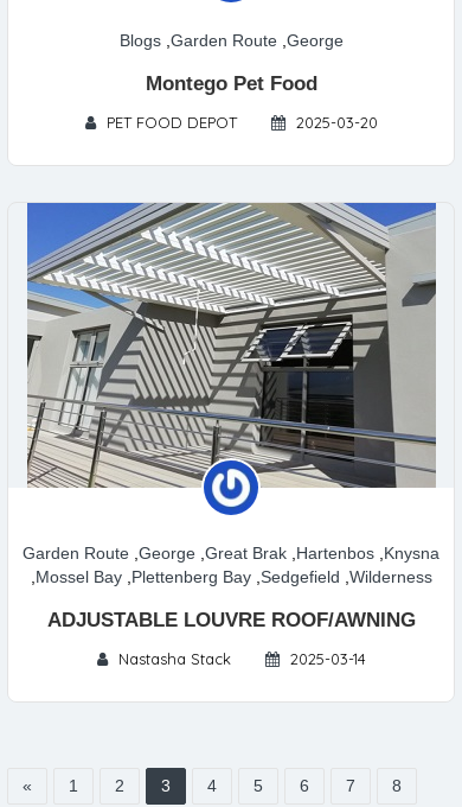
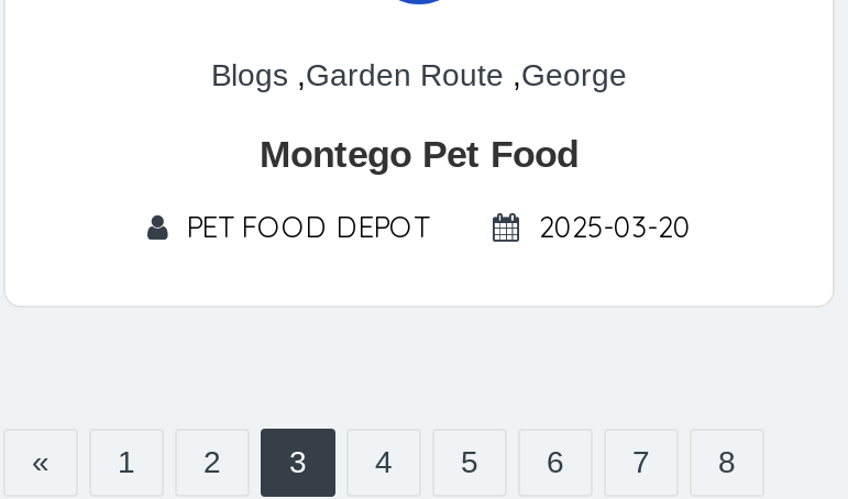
- [image]
- Garden Route, George, Great Brak, Hartenbos, Knysna
- , Mossel Bay, Plettenberg Bay, Sedgefield, Wilderness
- ADJUSTABLE LOUVRE ROOF/AWNING
- Nastasha Stack
- 2025-03-14
